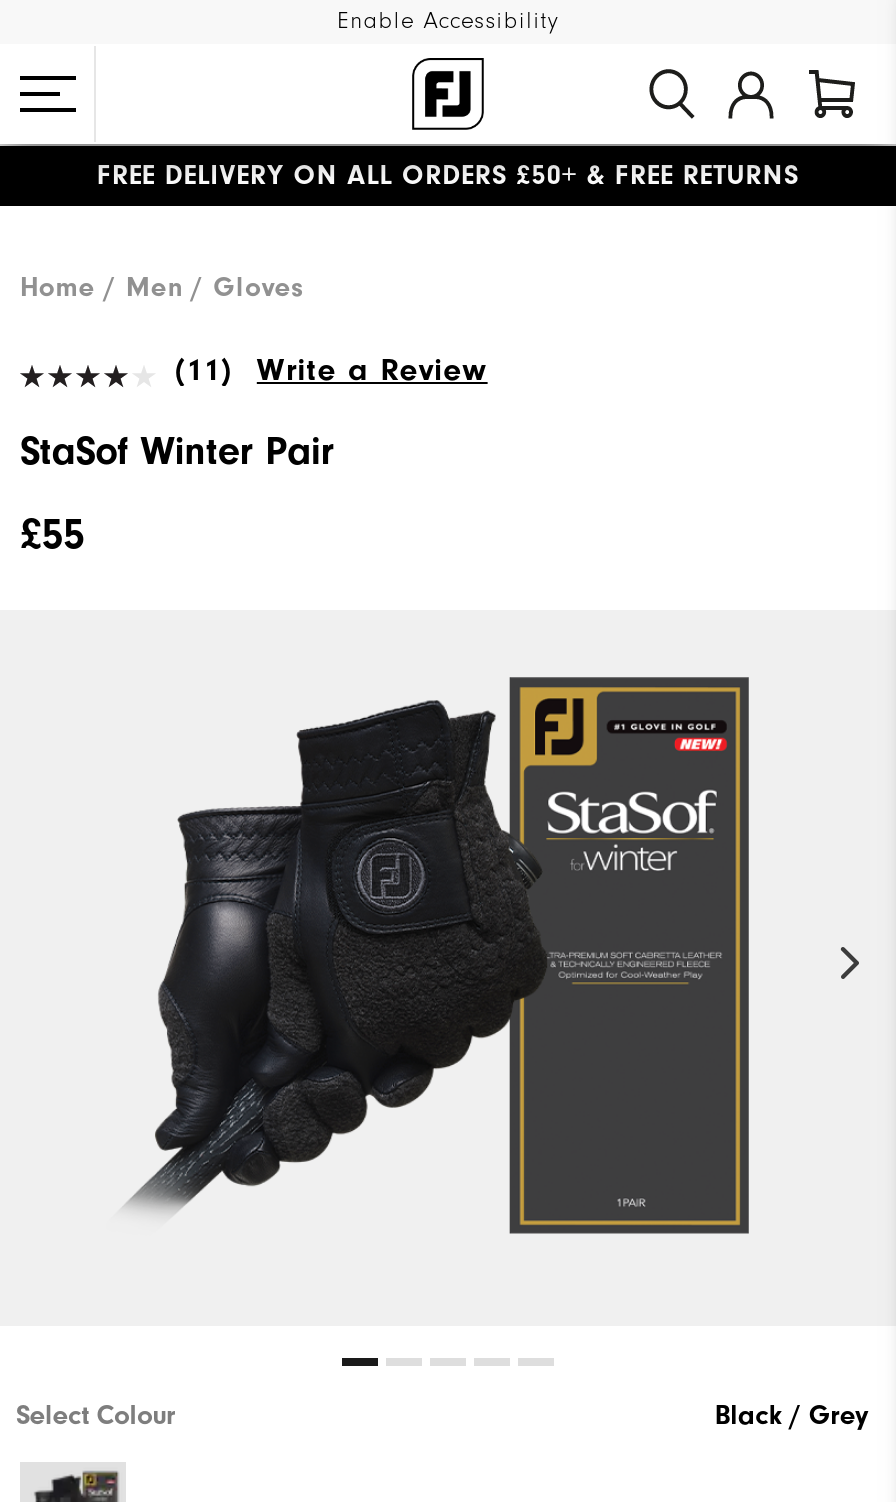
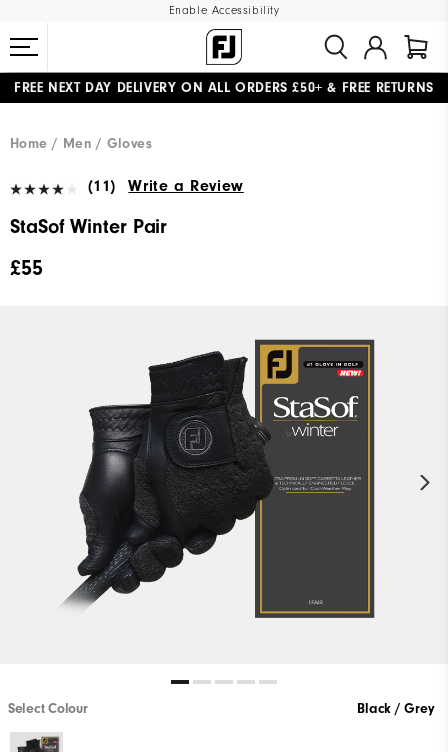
- FREE DELIVERY ON ALL ORDERS £50+ & FREE RETURNS
+ FREE NEXT DAY DELIVERY ON ALL ORDERS £50+ & FREE RETURNS
